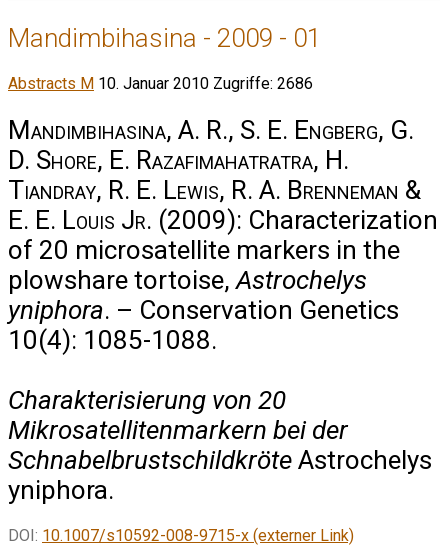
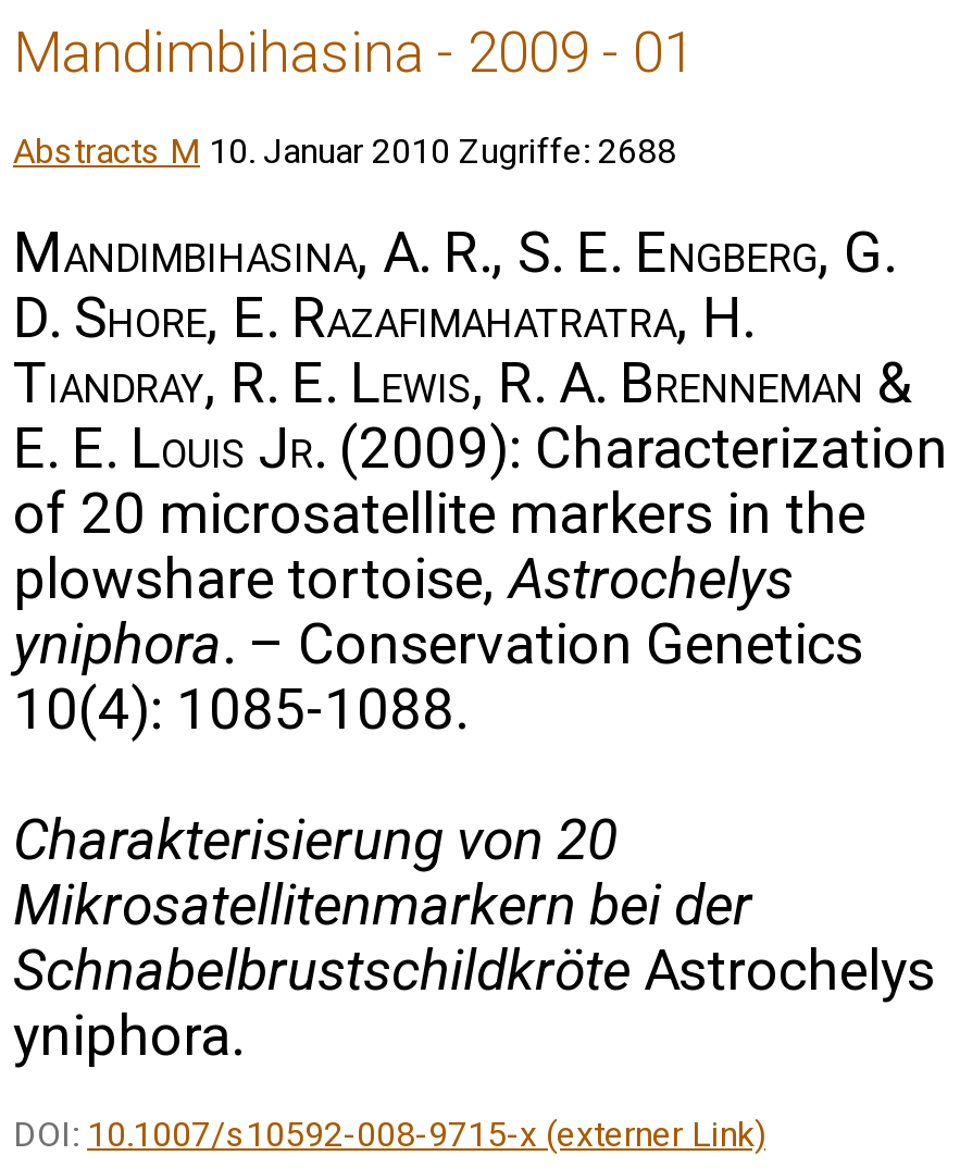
- Abstracts M 10. Januar 2010 Zugriffe: 2686
+ Abstracts M 10. Januar 2010 Zugriffe: 2688
